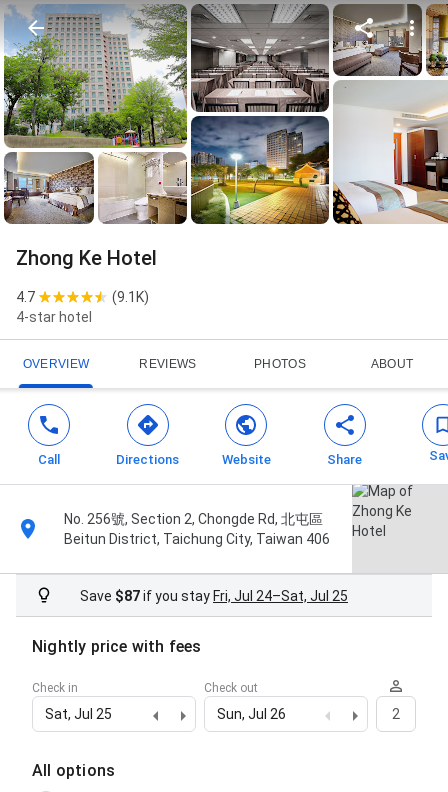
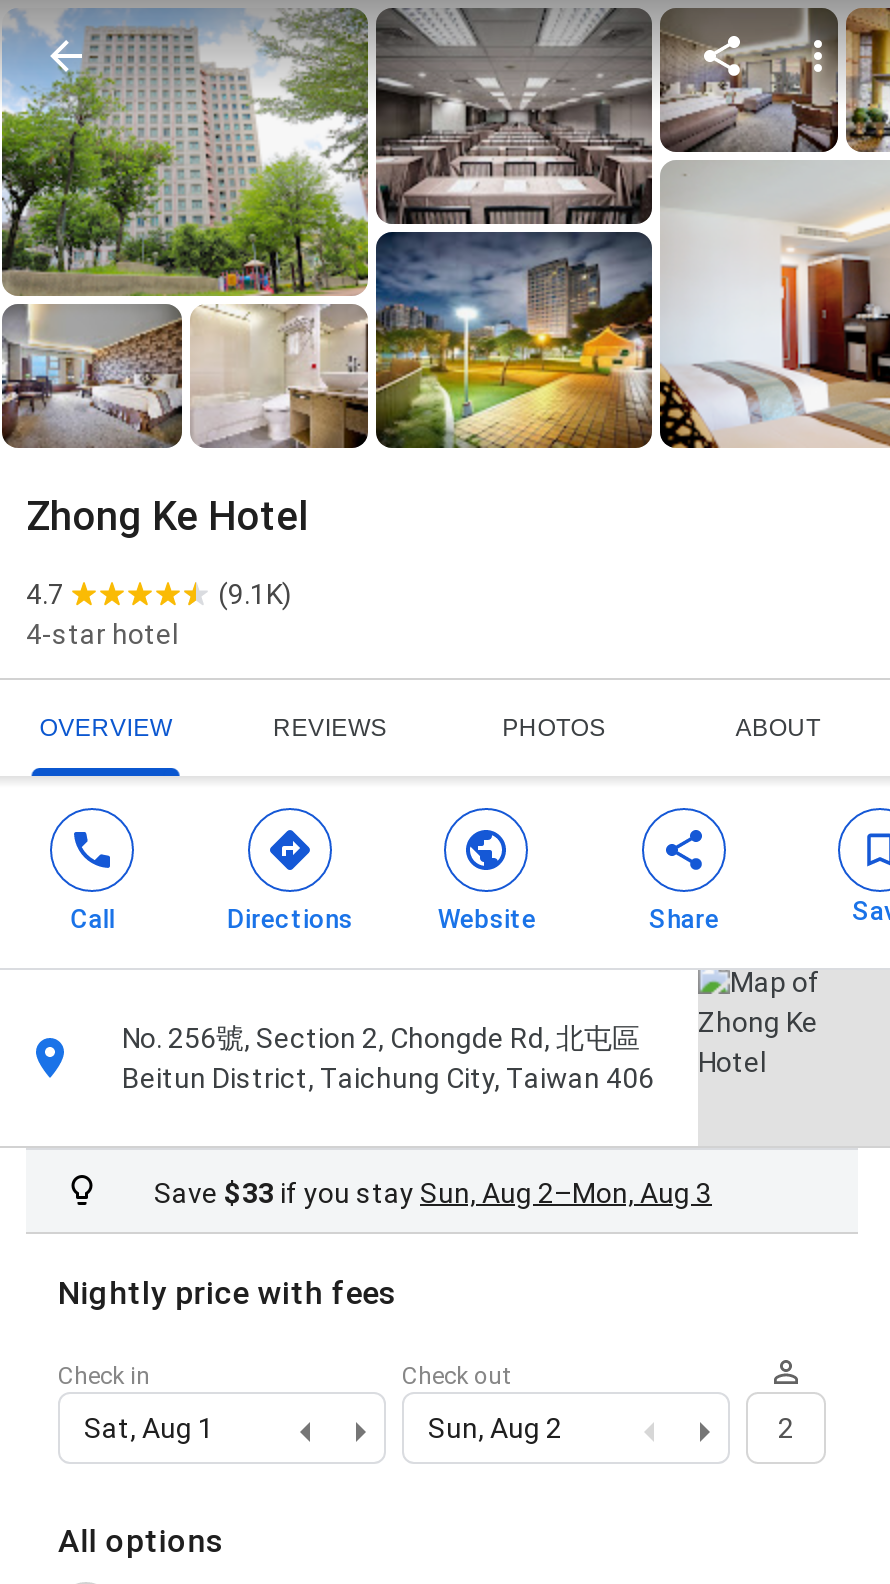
- Save $87 if you stay Fri, Jul 24–Sat, Jul 25
+ Save $33 if you stay Sun, Aug 2–Mon, Aug 3

- Sat, Jul 25
+ Sat, Aug 1

- Sun, Jul 26
+ Sun, Aug 2
